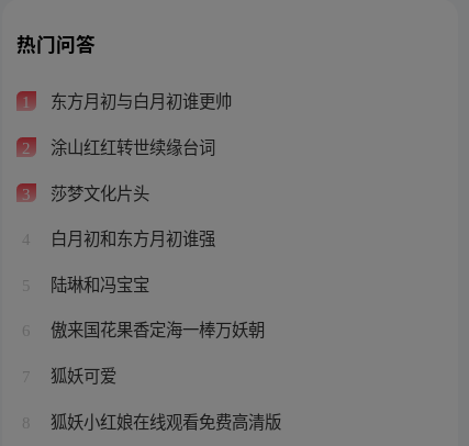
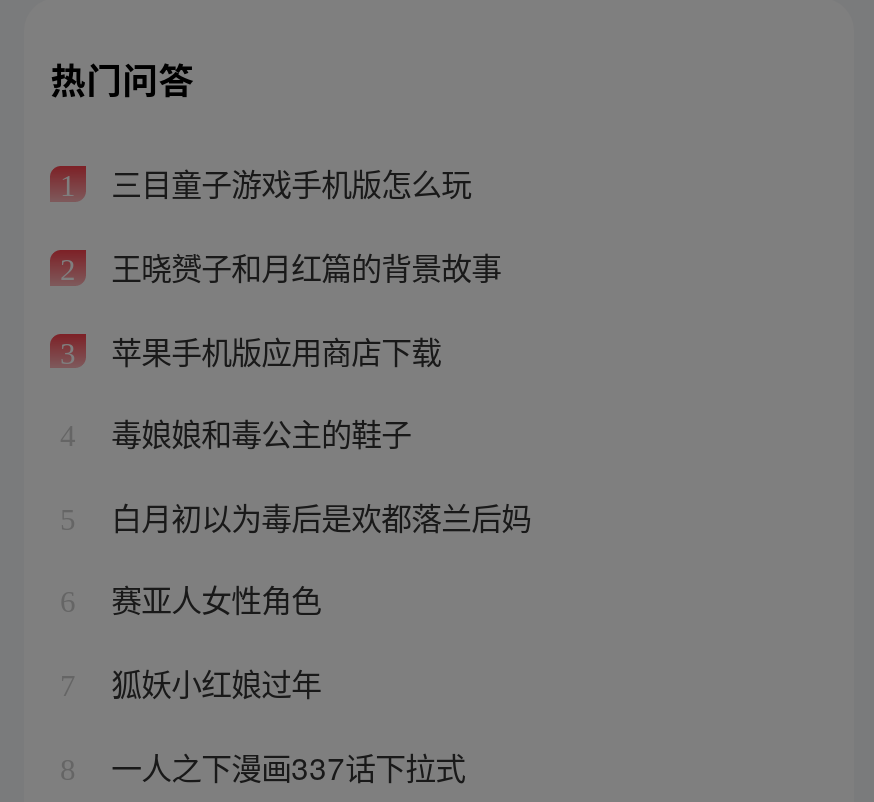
- 东方月初与白月初谁更帅
+ 三目童子游戏手机版怎么玩

- 涂山红红转世续缘台词
+ 王晓赟子和月红篇的背景故事

- 莎梦文化片头
+ 苹果手机版应用商店下载

- 白月初和东方月初谁强
+ 毒娘娘和毒公主的鞋子

- 陆琳和冯宝宝
+ 白月初以为毒后是欢都落兰后妈

- 傲来国花果香定海一棒万妖朝
+ 赛亚人女性角色

- 狐妖可爱
+ 狐妖小红娘过年

- 狐妖小红娘在线观看免费高清版
+ 一人之下漫画337话下拉式
